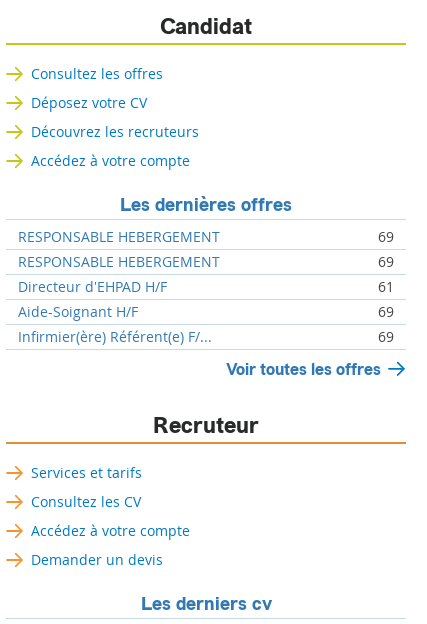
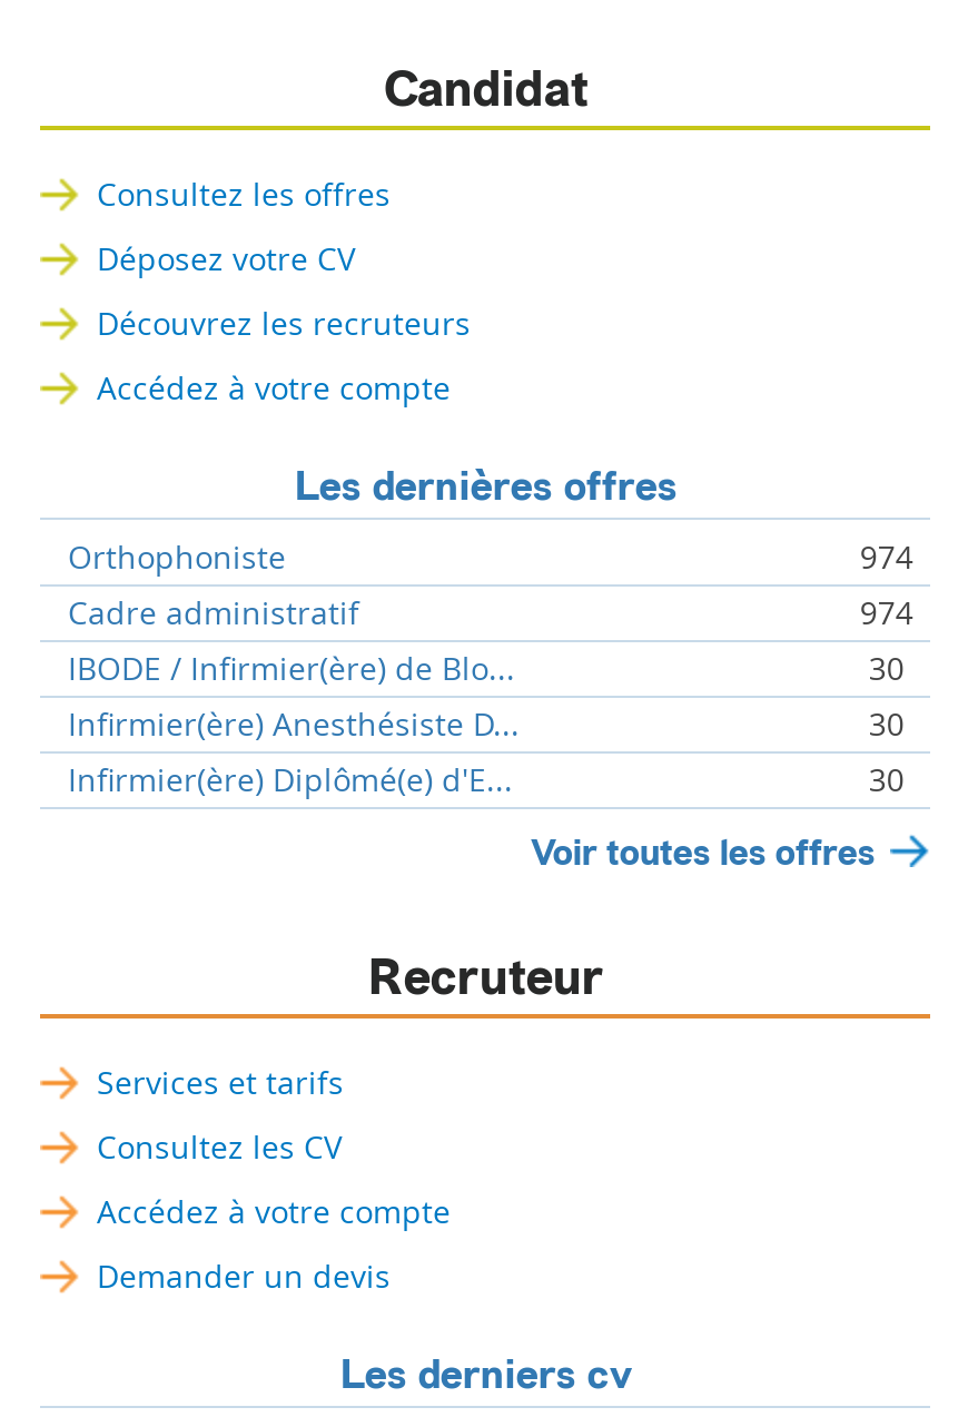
- RESPONSABLE HEBERGEMENT
- 69
- RESPONSABLE HEBERGEMENT
- 69
- Directeur d'EHPAD H/F
- 61
- Aide-Soignant H/F
- 69
- Infirmier(ère) Référent(e) F/...
- 69
+ Orthophoniste
+ 974
+ Cadre administratif
+ 974
+ IBODE / Infirmier(ère) de Blo...
+ 30
+ Infirmier(ère) Anesthésiste D...
+ 30
+ Infirmier(ère) Diplômé(e) d'E...
+ 30
